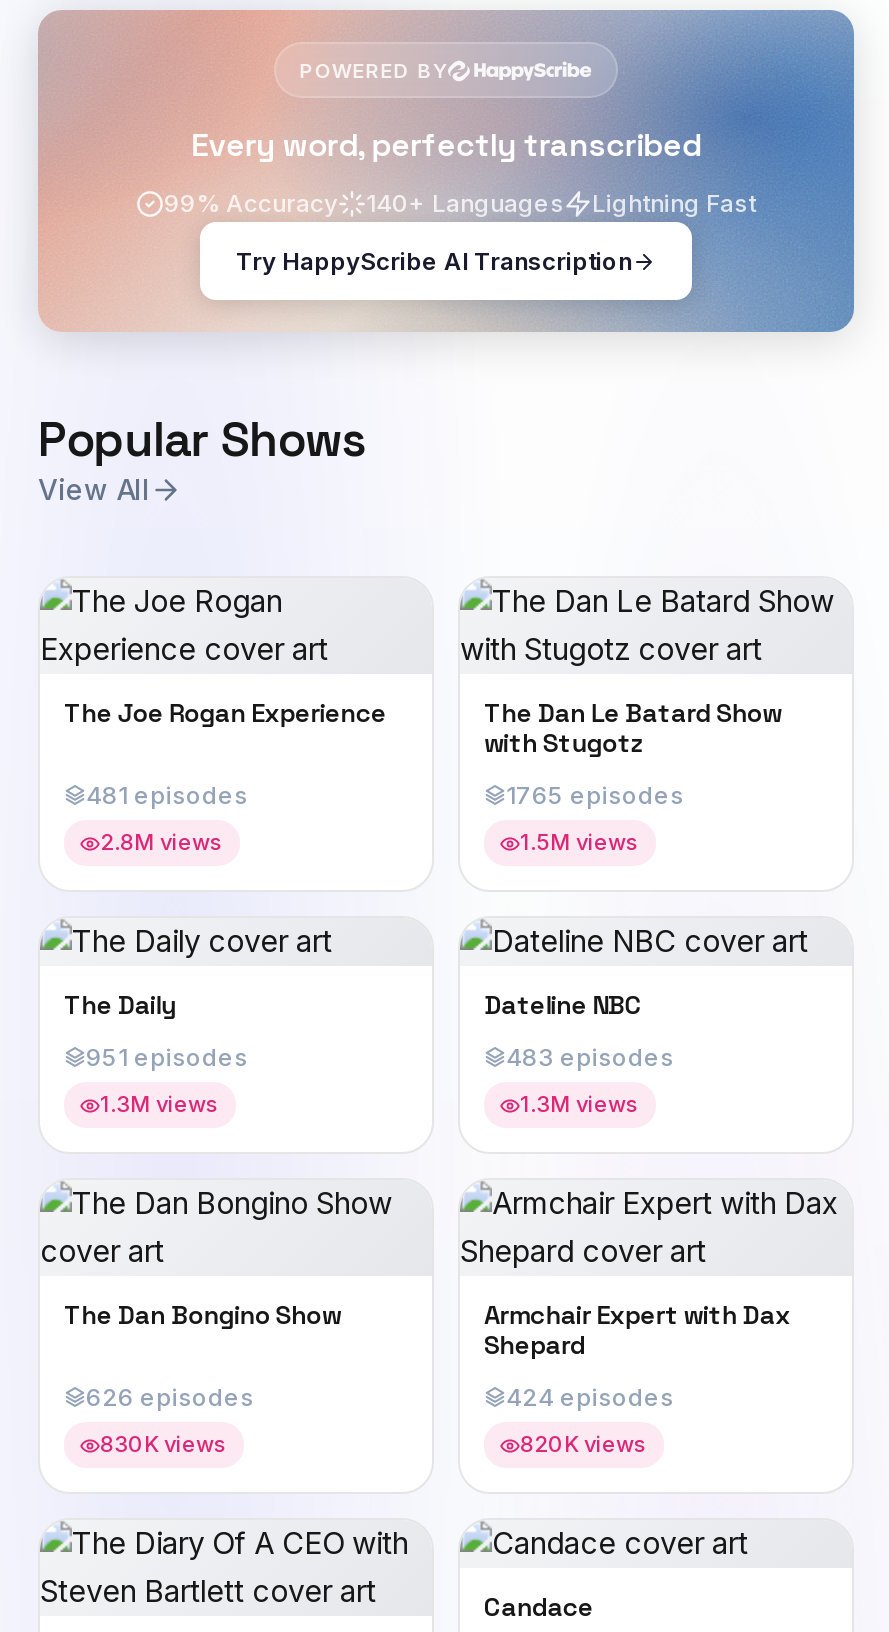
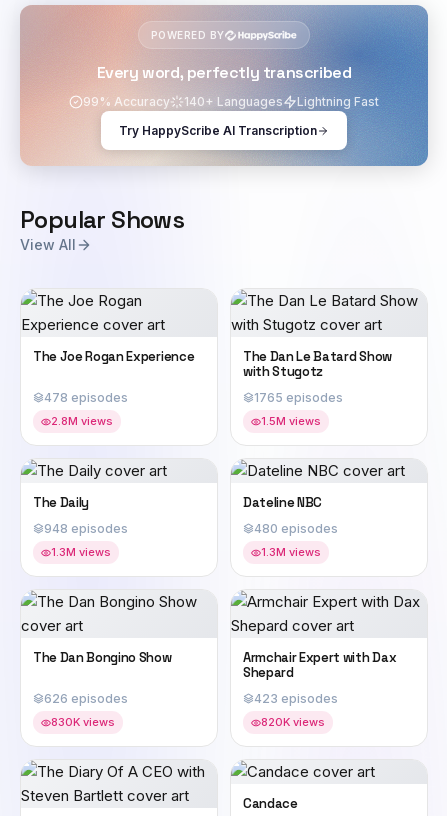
- 481 episodes
+ 478 episodes

- 951 episodes
+ 948 episodes

- 483 episodes
+ 480 episodes

- 424 episodes
+ 423 episodes
